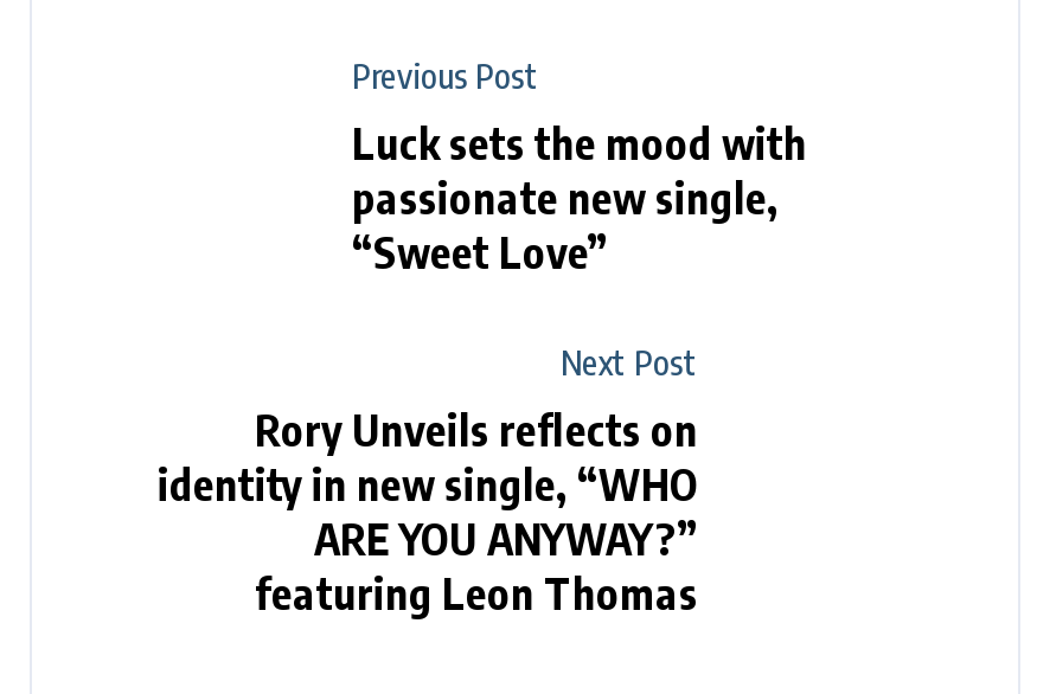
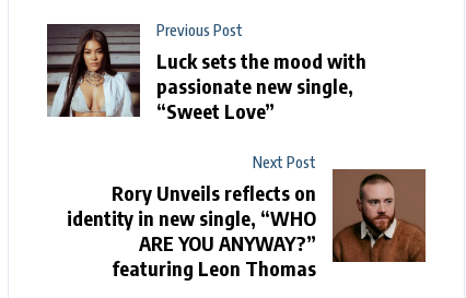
+ [image]

+ [image]
